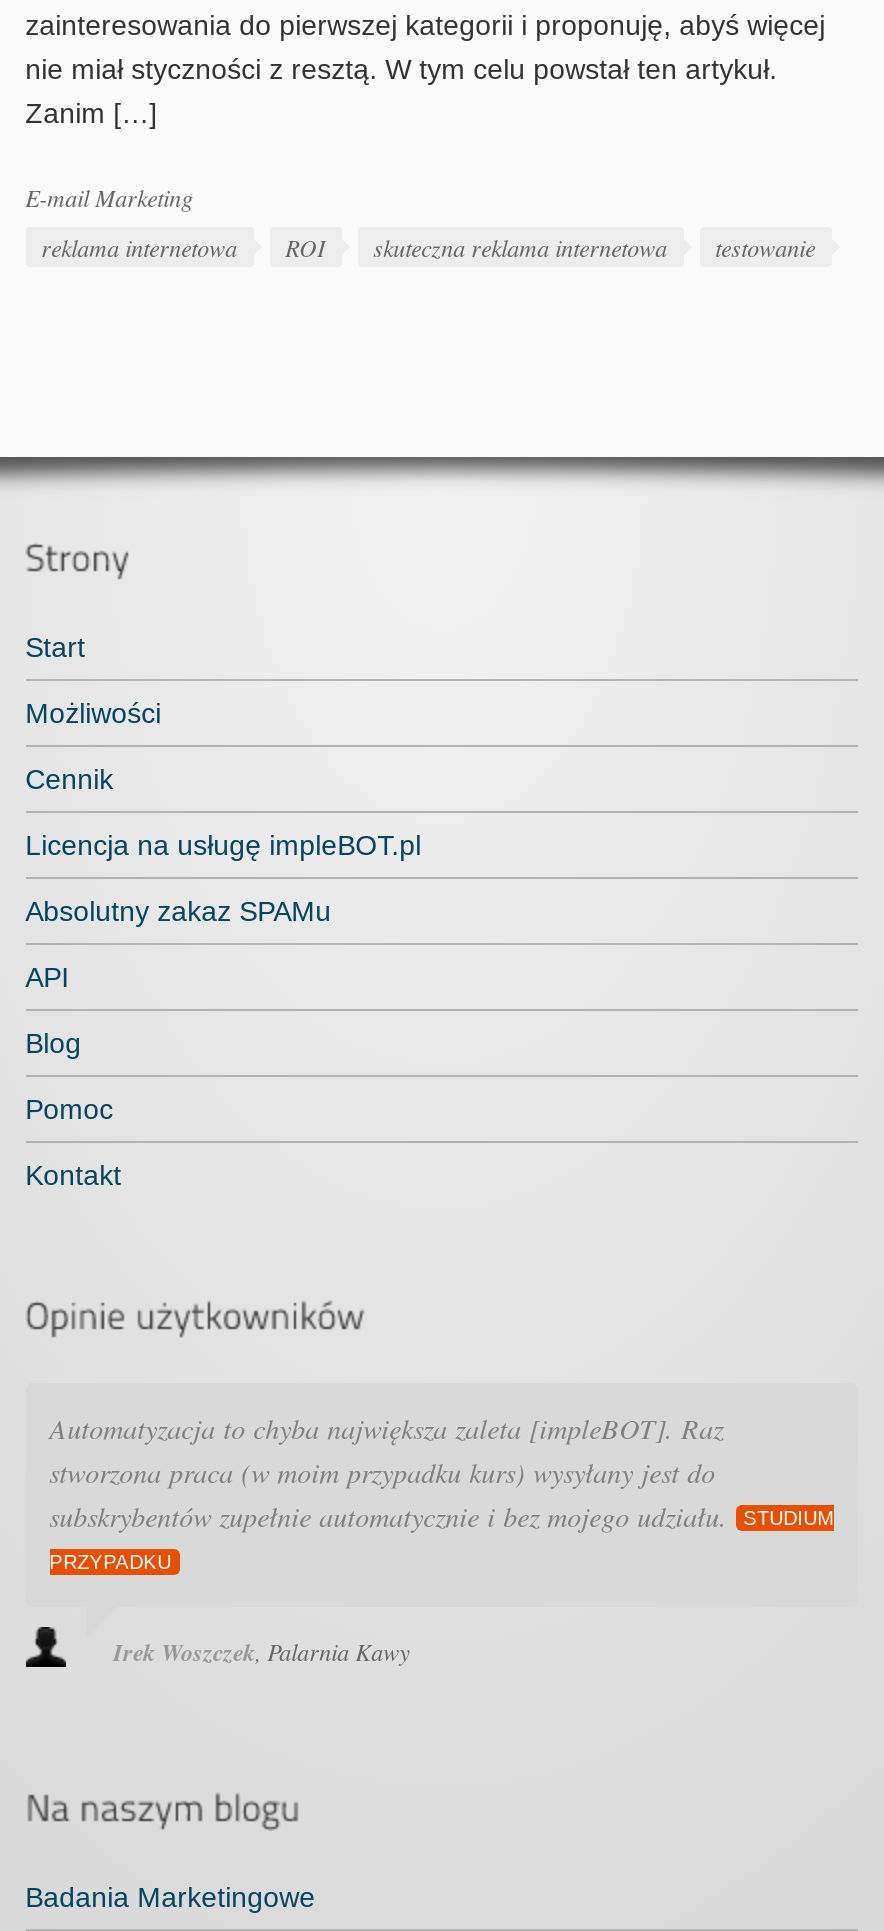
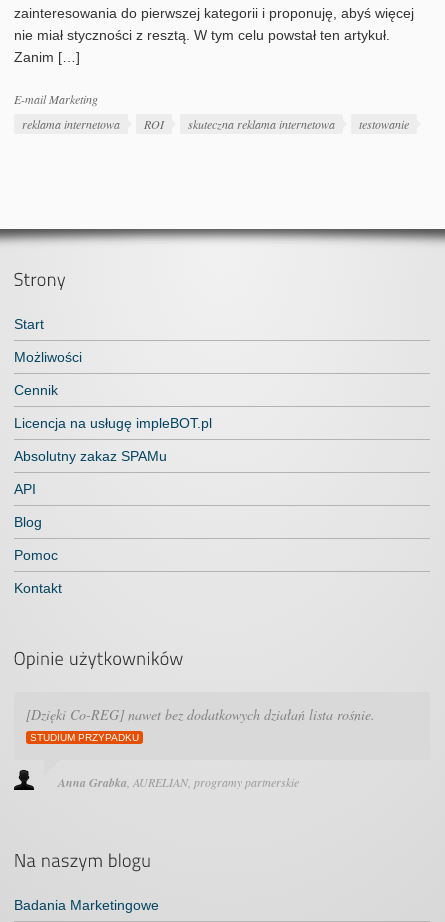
- Automatyzacja to chyba największa zaleta [impleBOT]. Raz
- stworzona praca (w moim przypadku kurs) wysyłany jest do
- subskrybentów zupełnie automatycznie i bez mojego udziału. STUDIUM
- PRZYPADKU
+ [Dzięki Co-REG] nawet bez dodatkowych działań lista rośnie.
+ STUDIUM PRZYPADKU

- Irek Woszczek Palarnia Kawy
+ Anna Grabka AURELIAN, programy partnerskie
